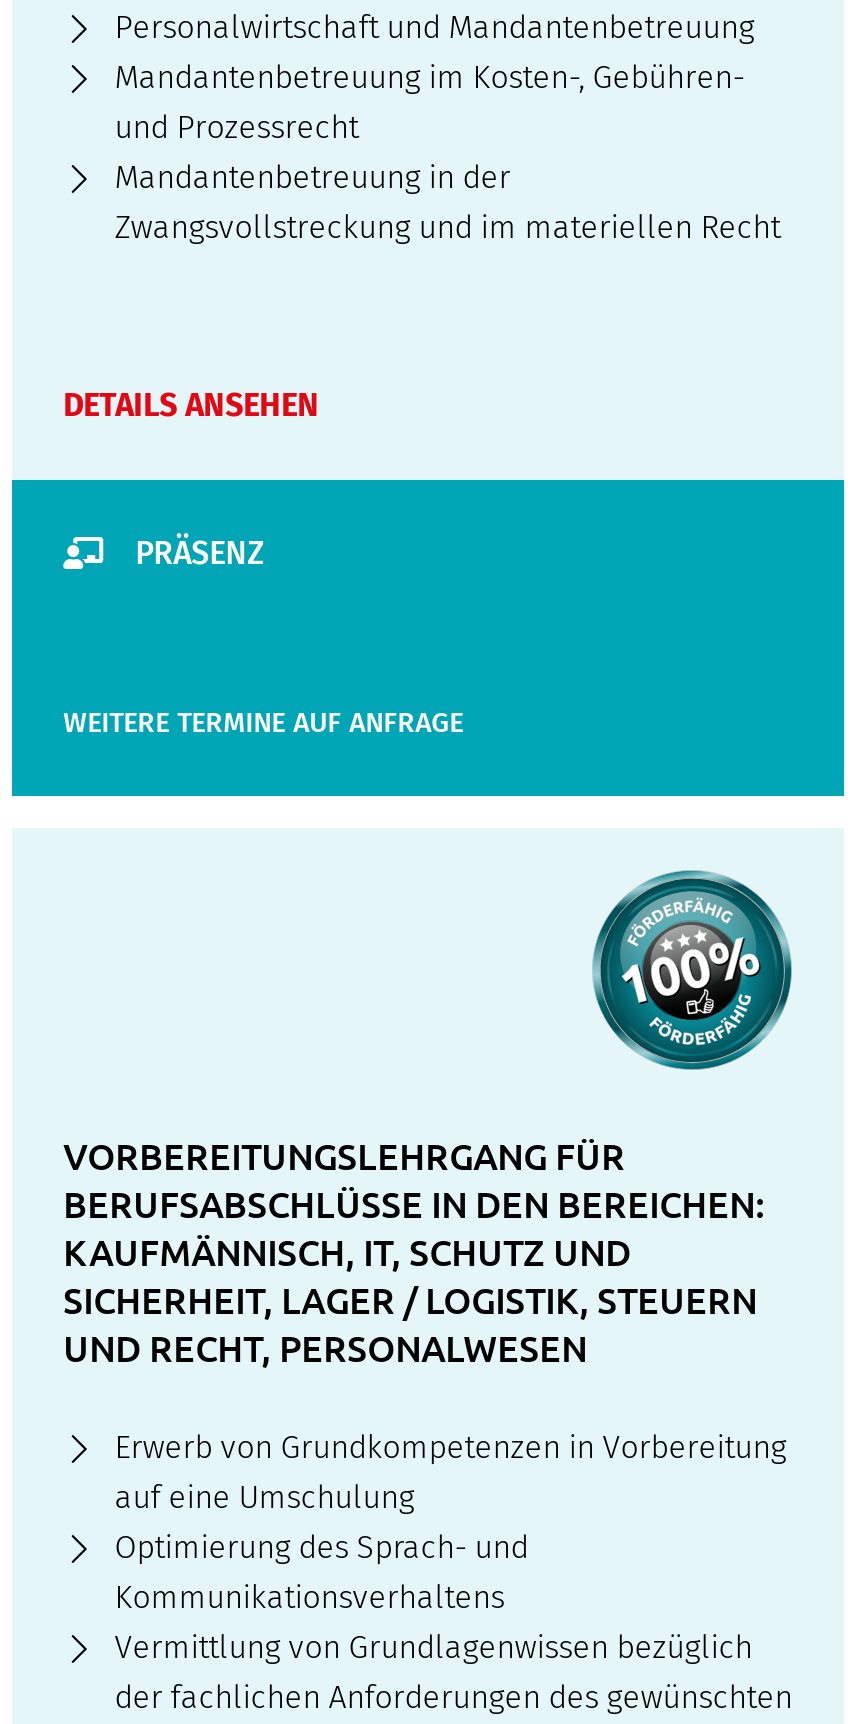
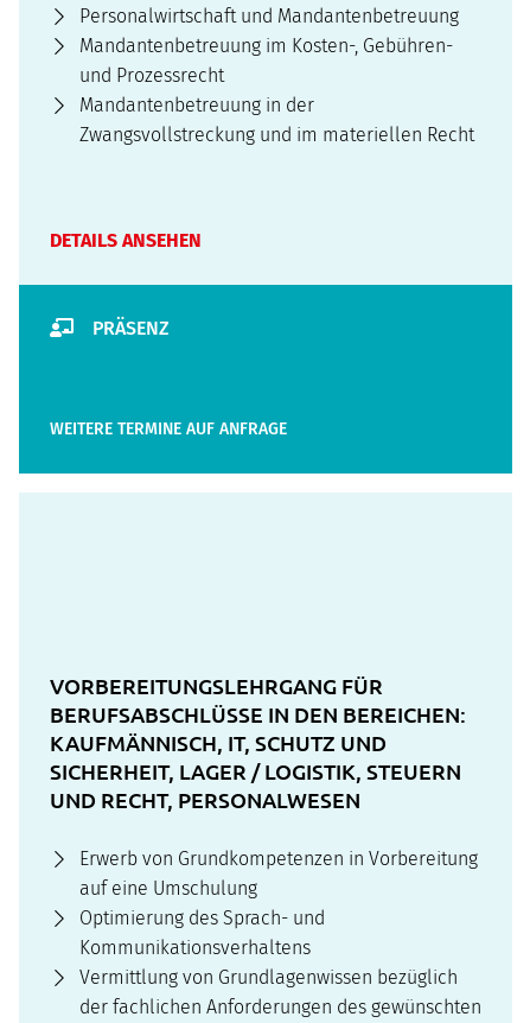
- [image]
